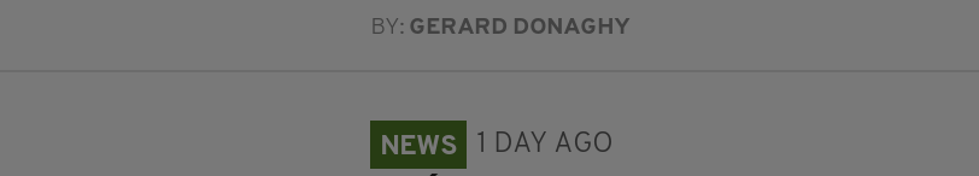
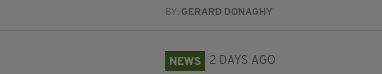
- NEWS 1 DAY AGO
+ NEWS 2 DAYS AGO
